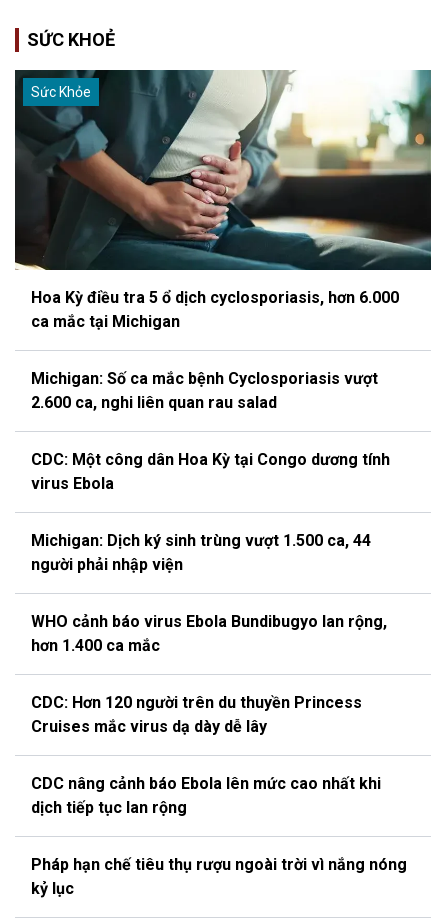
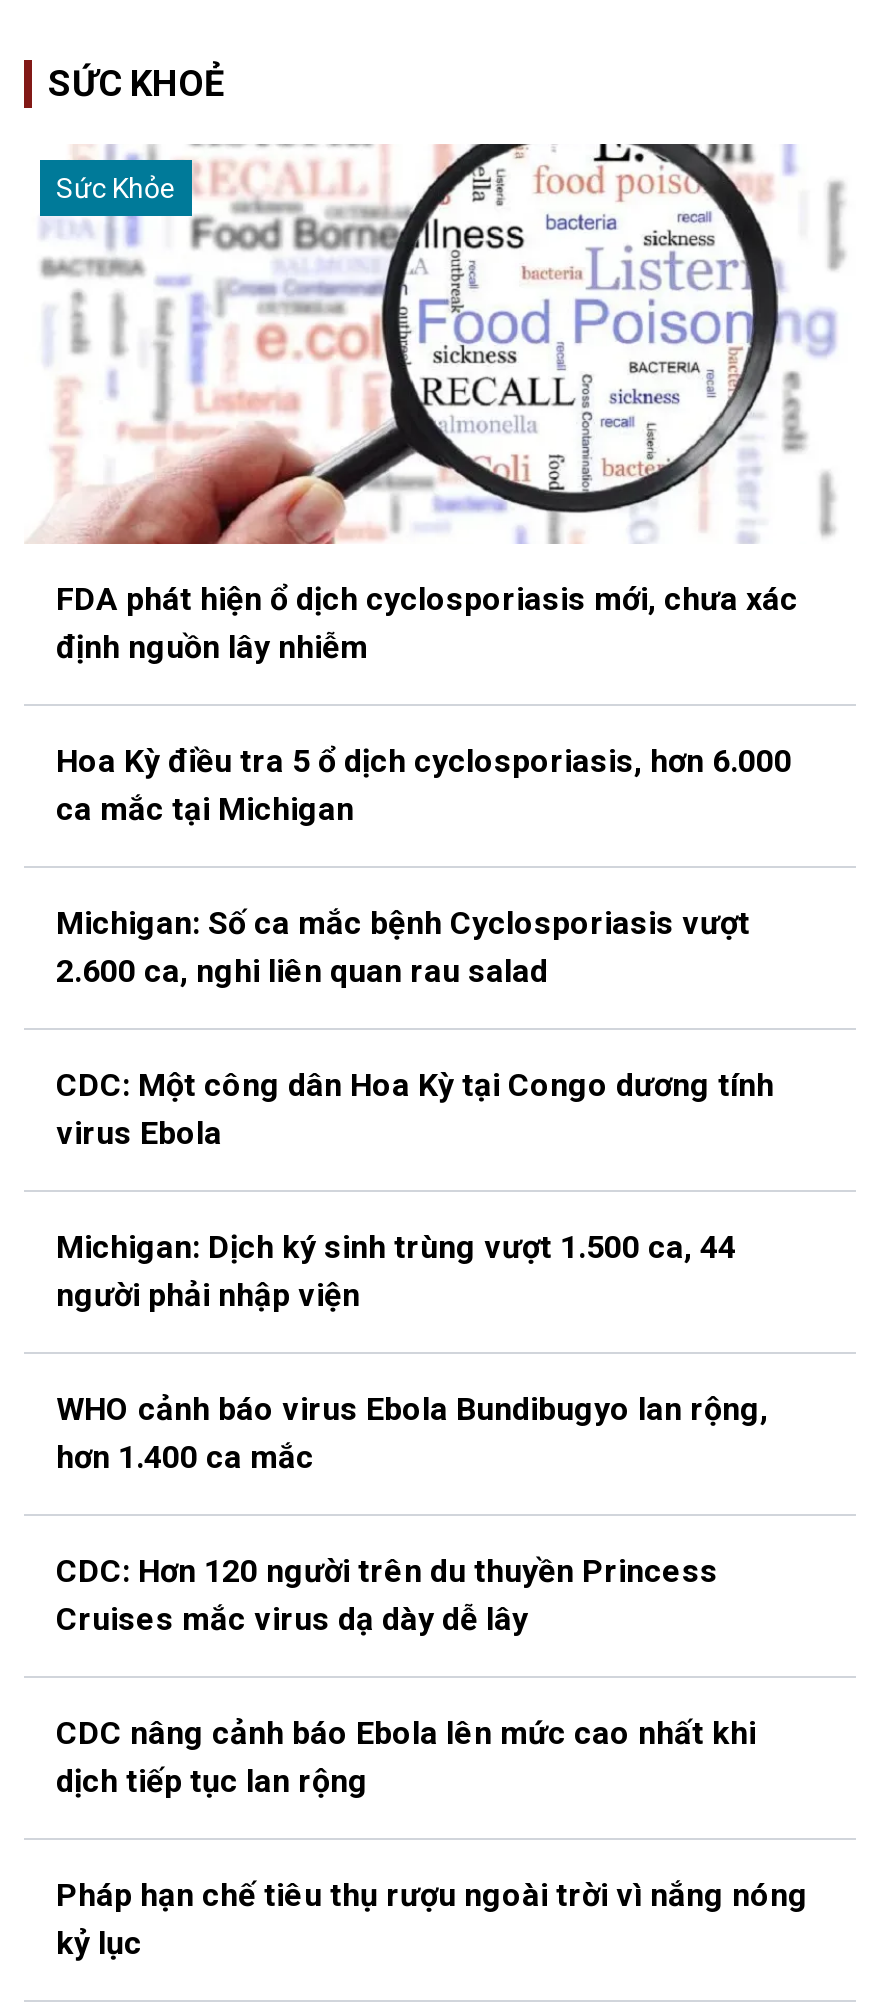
- [image]
+ [image]

+ FDA phát hiện ổ dịch cyclosporiasis mới, chưa xác
+ định nguồn lây nhiễm
